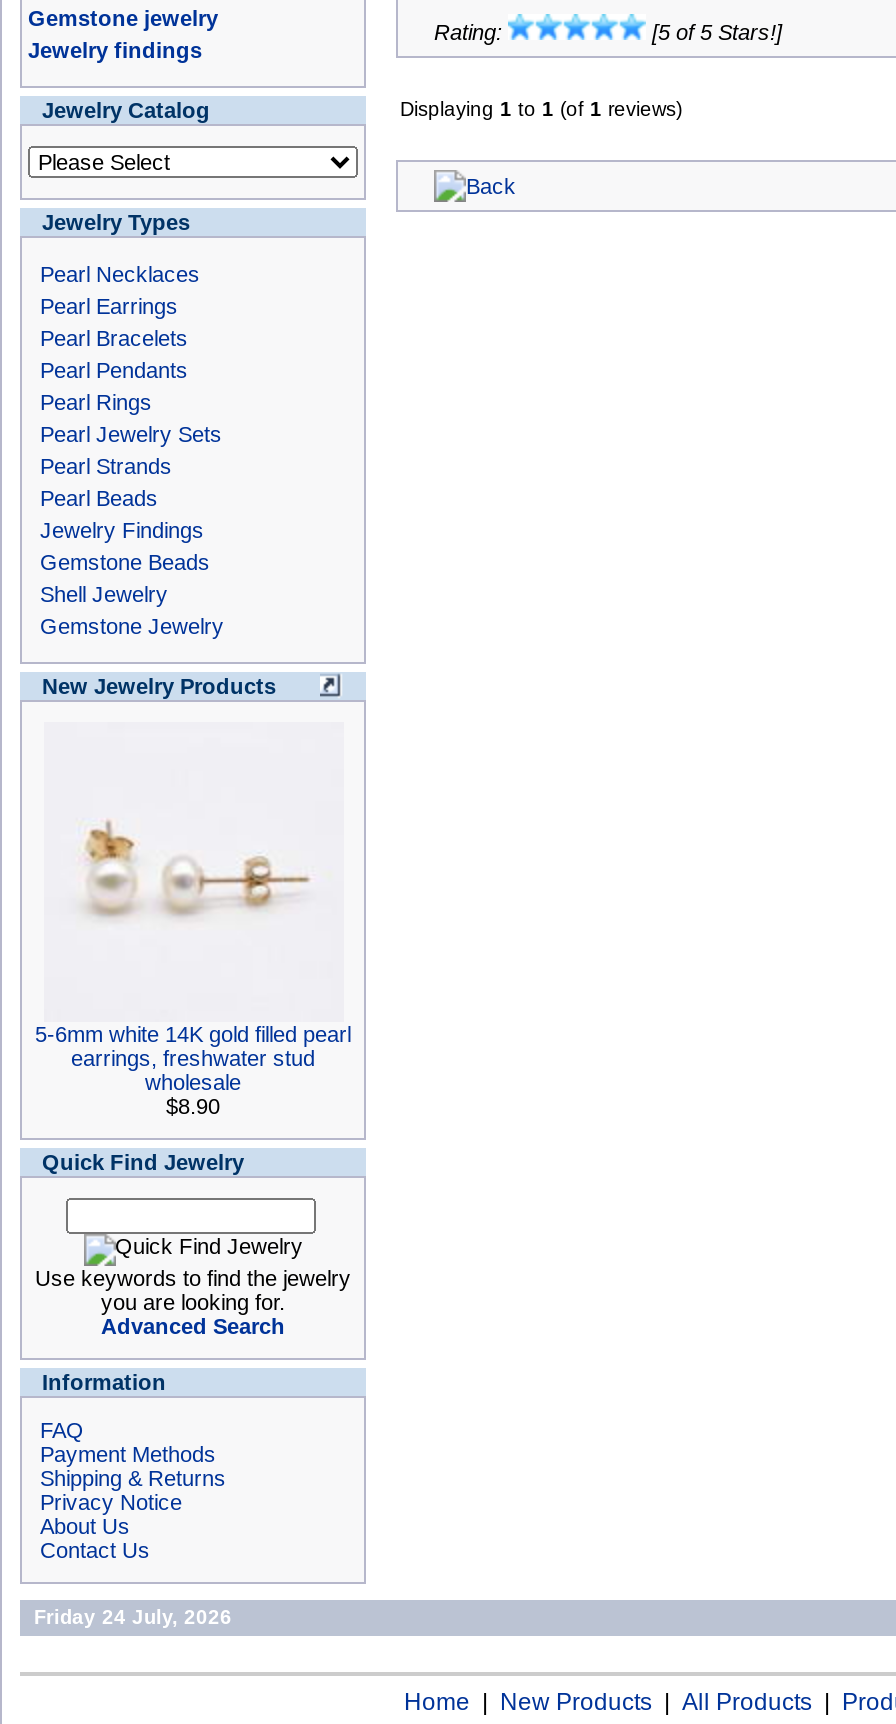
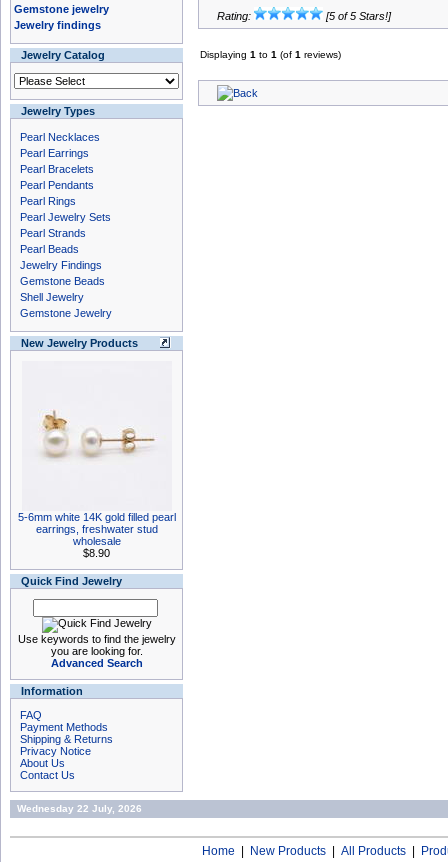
- Friday 24 July, 2026
+ Wednesday 22 July, 2026
